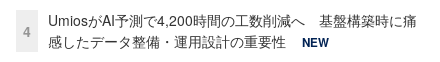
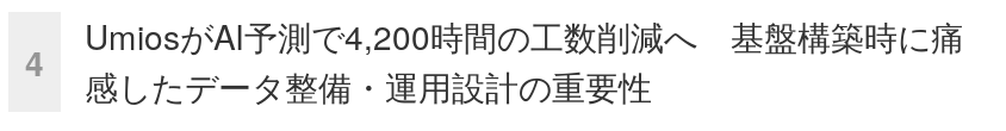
- NEW
